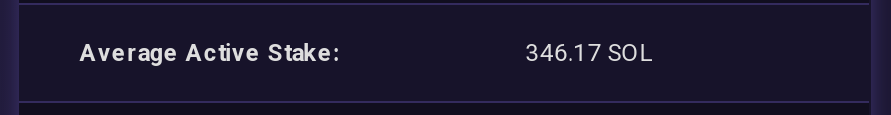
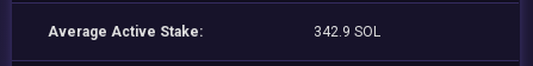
- 346.17 SOL
+ 342.9 SOL
